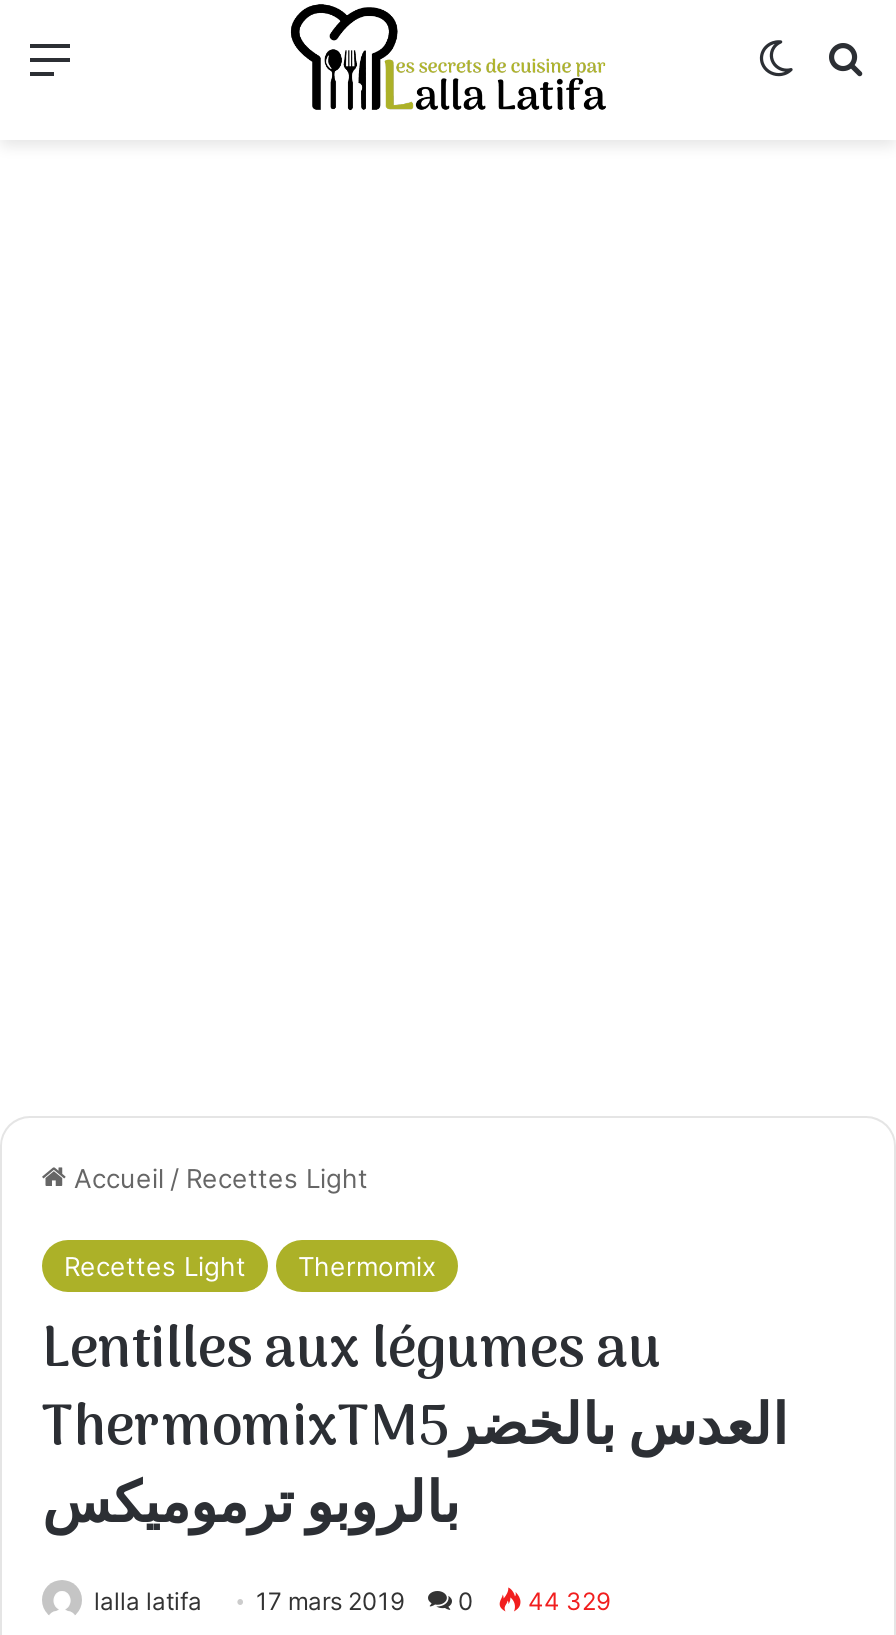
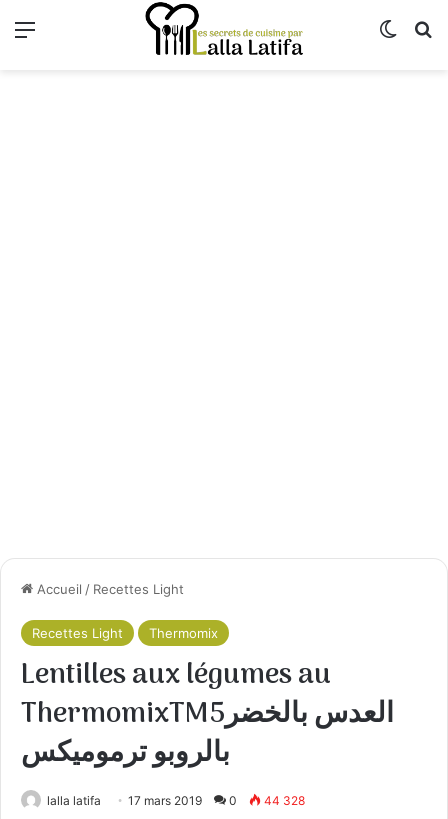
- lalla latifa 17 mars 2019 0 44 329
+ lalla latifa 17 mars 2019 0 44 328
